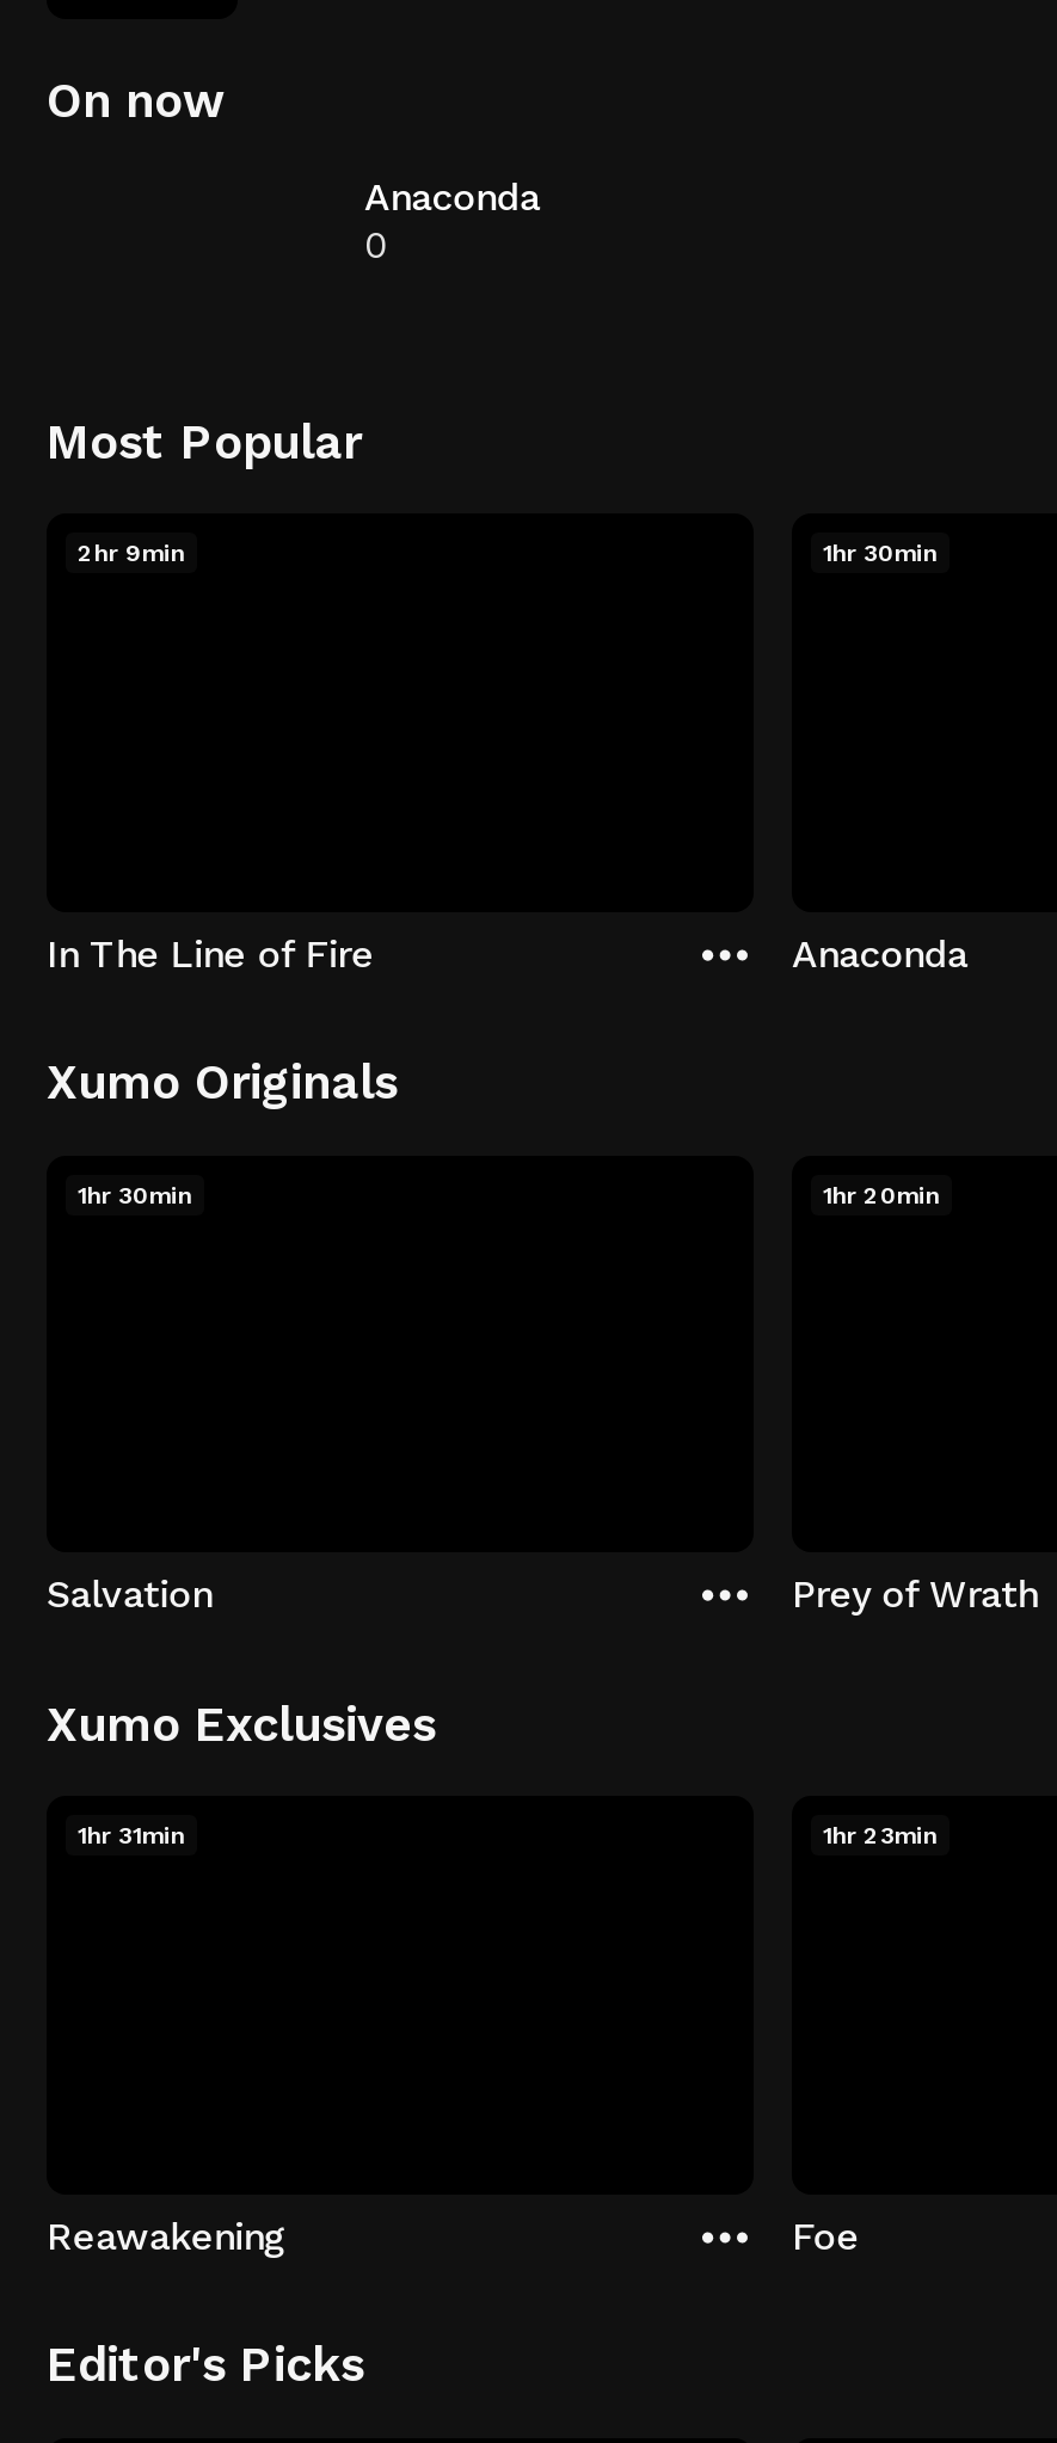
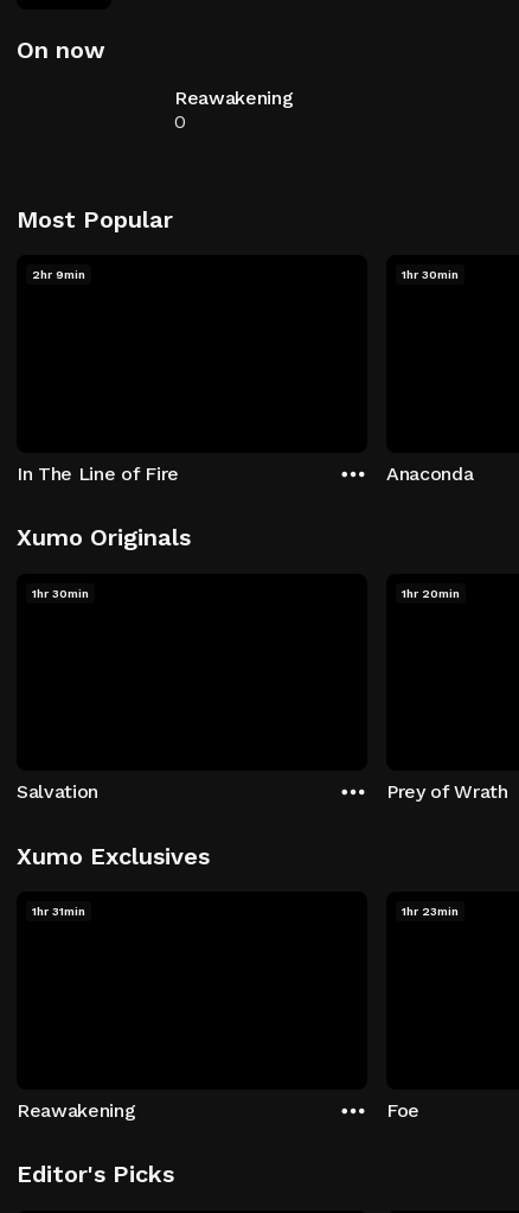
- Anaconda
+ Reawakening
